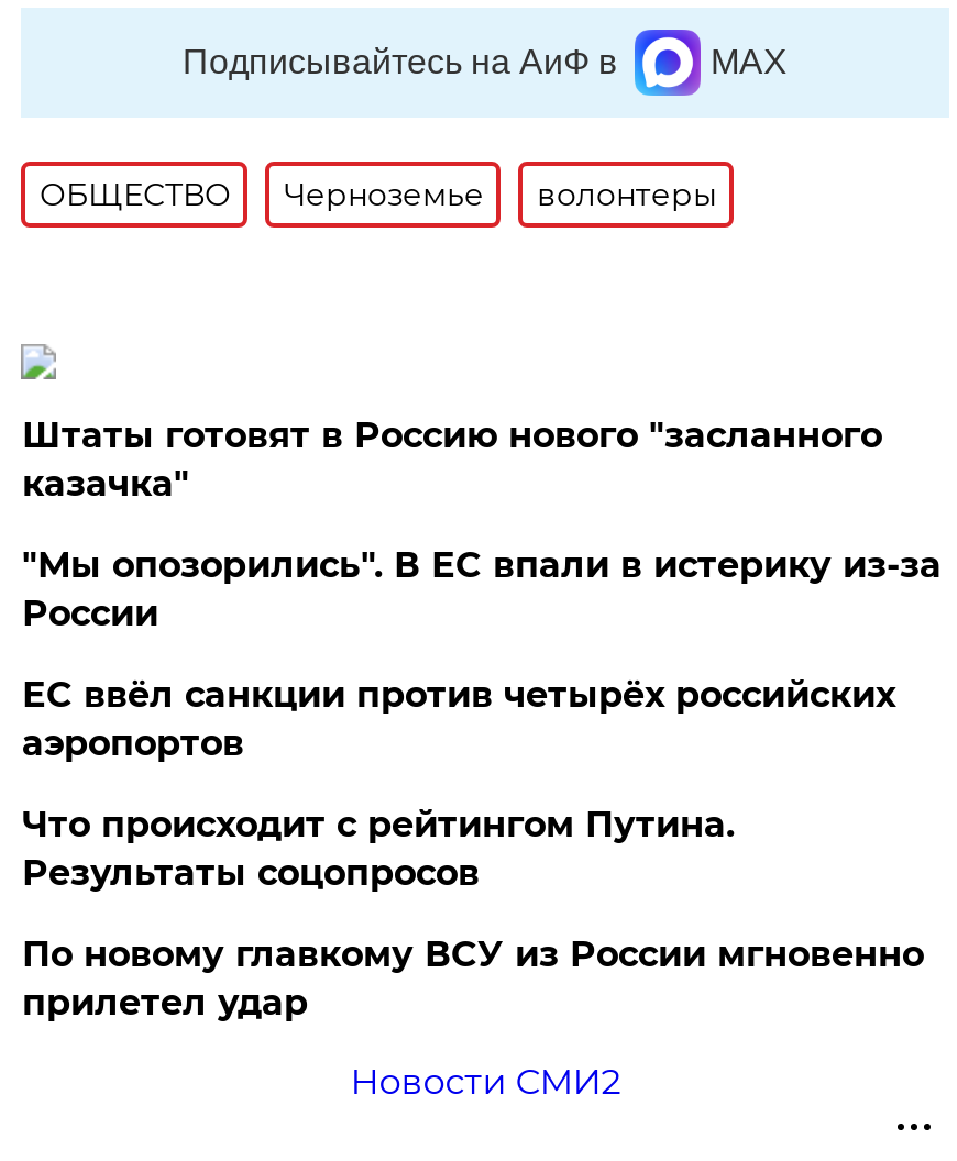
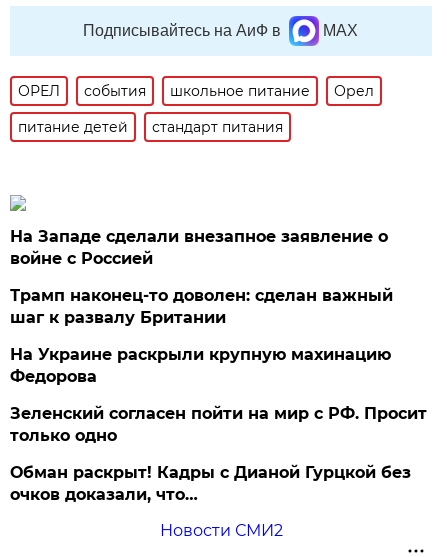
- ОБЩЕСТВО
- Черноземье
- волонтеры
+ ОРЕЛ
+ события
+ школьное питание
+ Орел
+ питание детей
+ стандарт питания

- Штаты готовят в Россию нового "засланного
- казачка"
- "Мы опозорились". В ЕС впали в истерику из-за
- России
- ЕС ввёл санкции против четырёх российских
- аэропортов
- Что происходит с рейтингом Путина.
- Результаты соцопросов
- По новому главкому ВСУ из России мгновенно
- прилетел удар
+ На Западе сделали внезапное заявление о
+ войне с Россией
+ Трамп наконец-то доволен: сделан важный
+ шаг к развалу Британии
+ На Украине раскрыли крупную махинацию
+ Федорова
+ Зеленский согласен пойти на мир с РФ. Просит
+ только одно
+ Обман раскрыт! Кадры с Дианой Гурцкой без
+ очков доказали, что…
